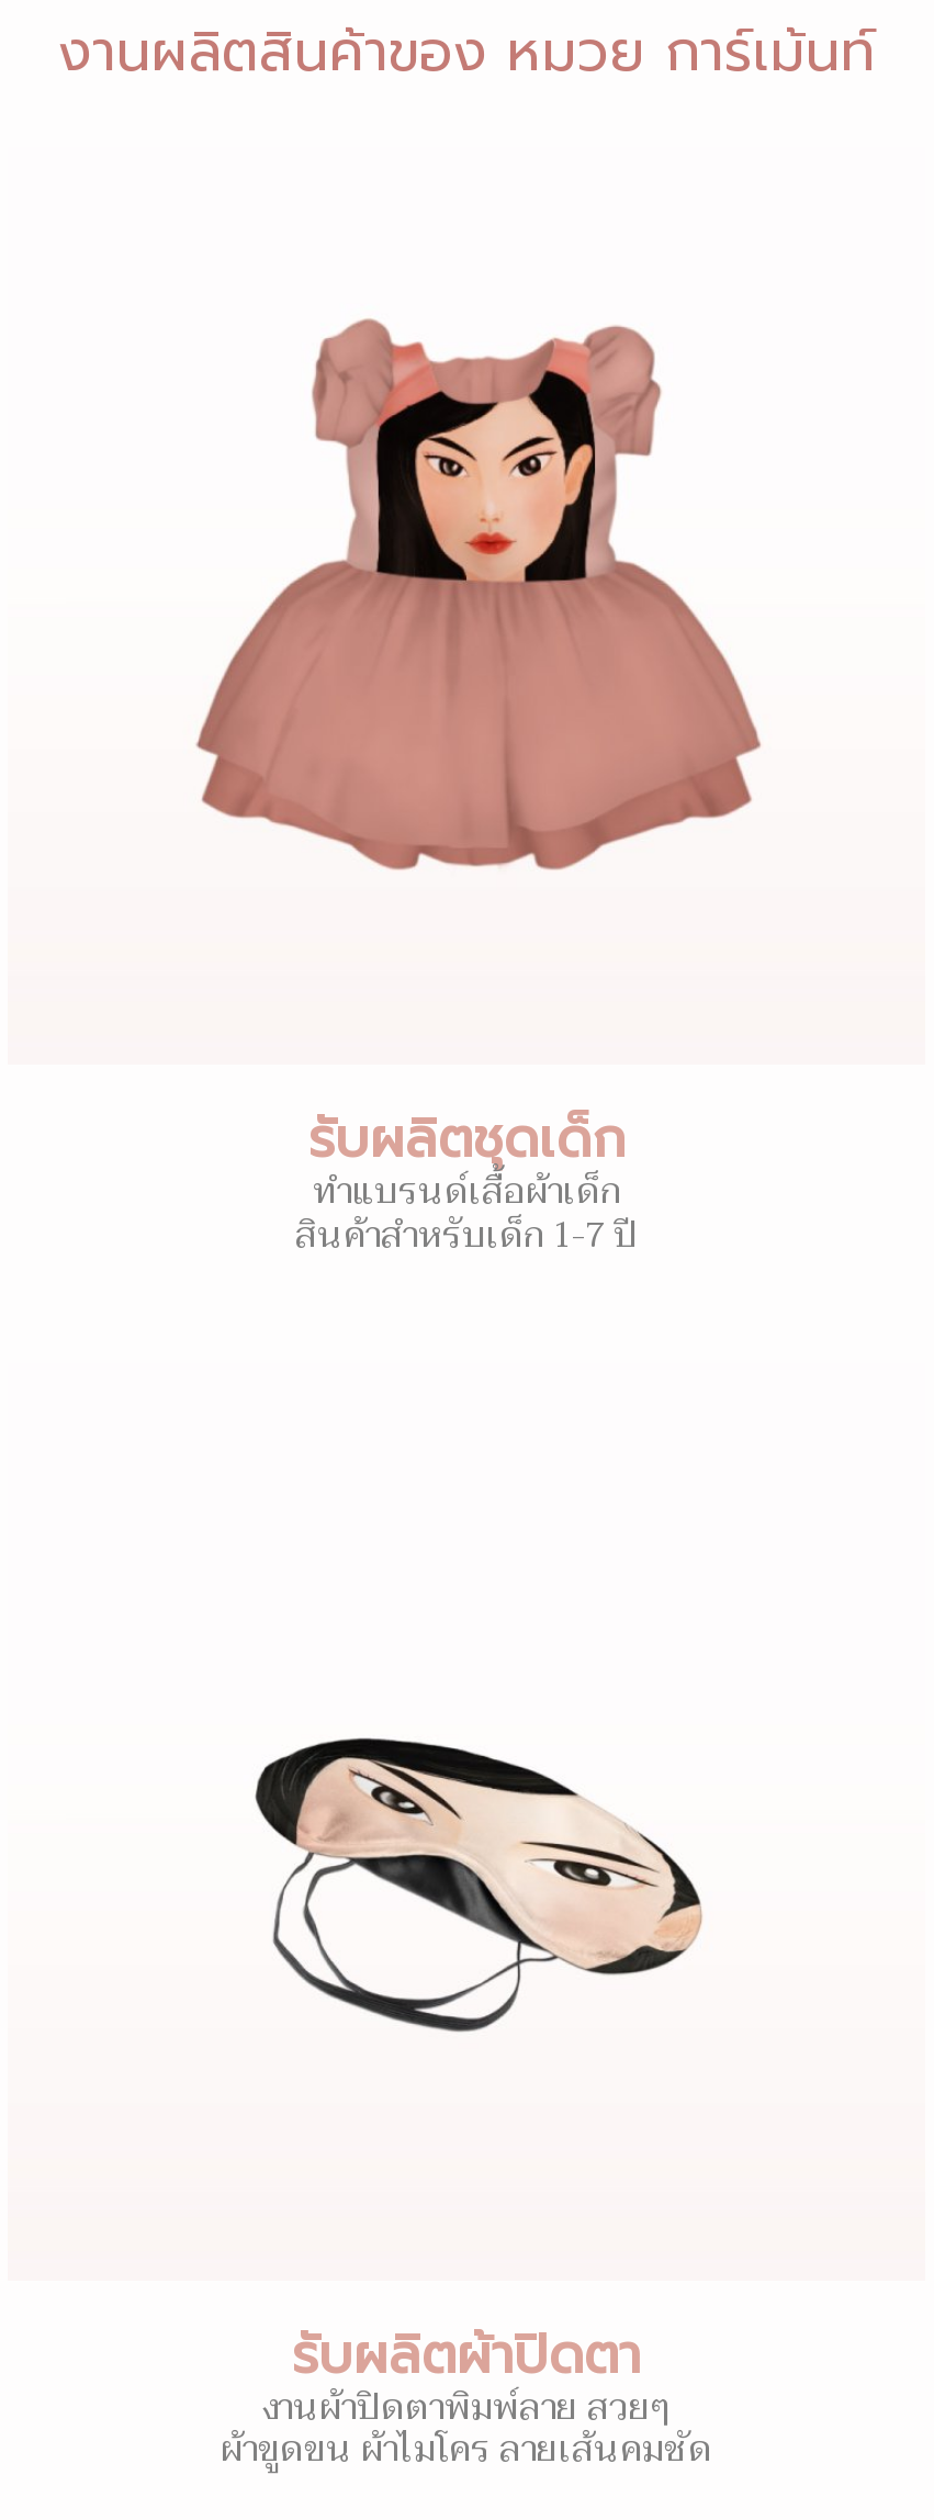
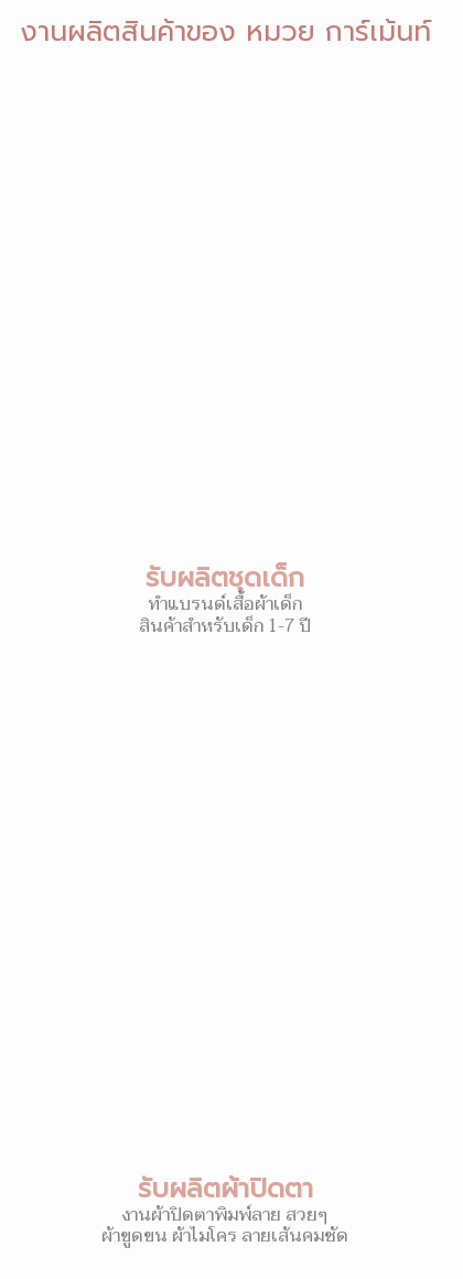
- [image]

- [image]
